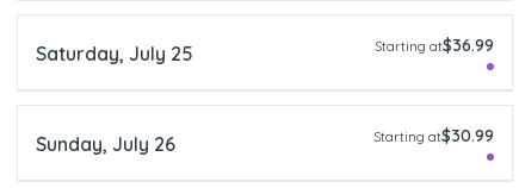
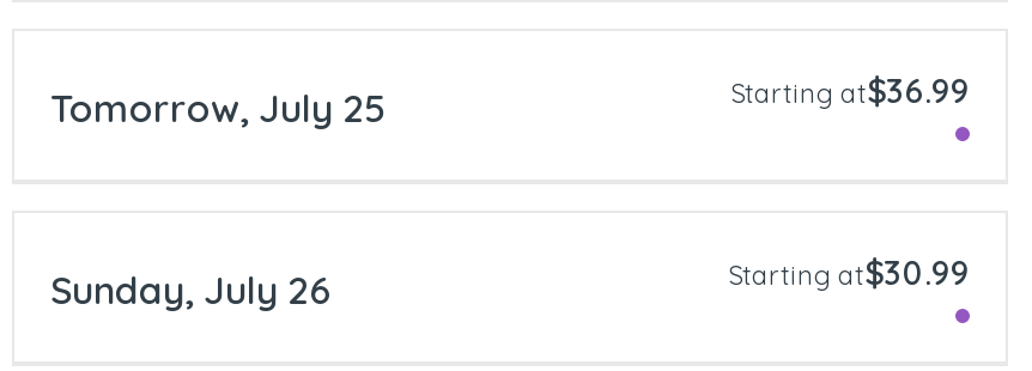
- Saturday, July 25
+ Tomorrow, July 25
